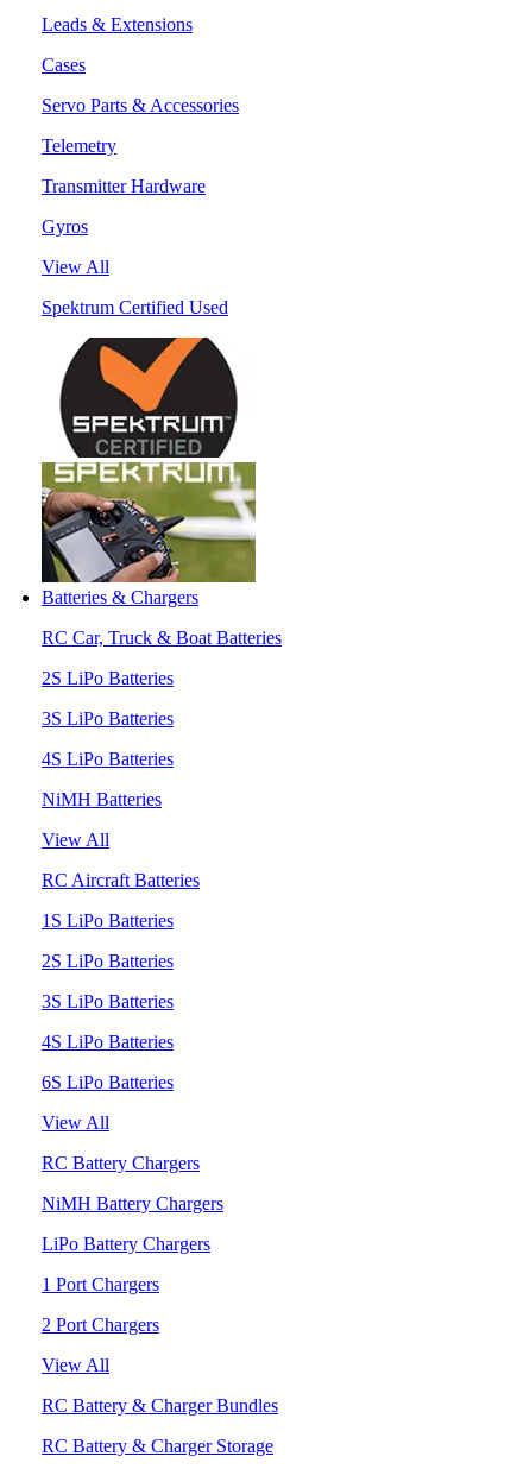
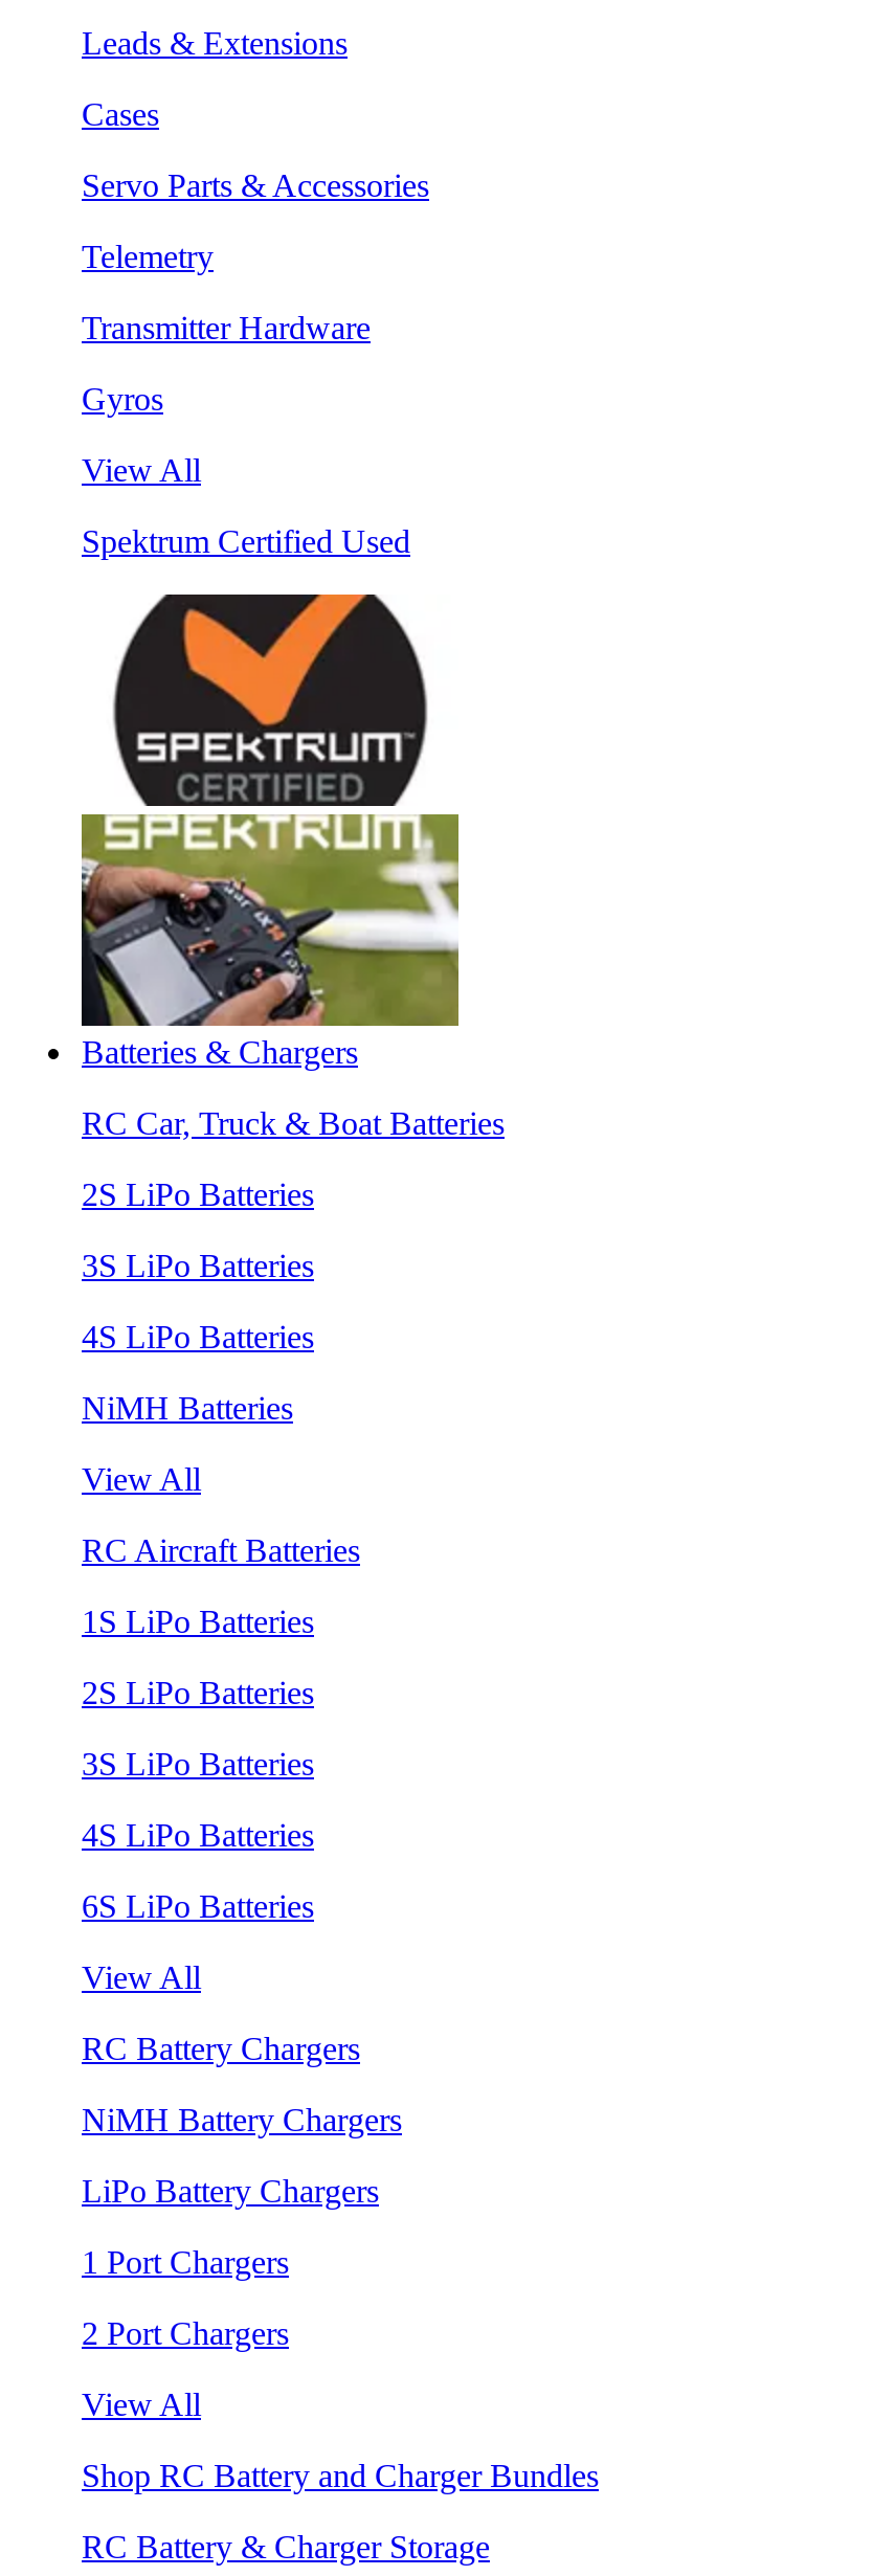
- RC Battery & Charger Bundles
+ Shop RC Battery and Charger Bundles
